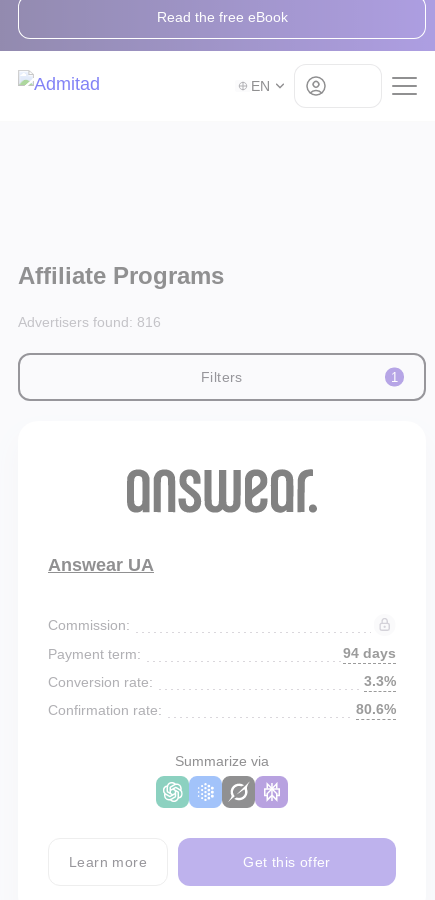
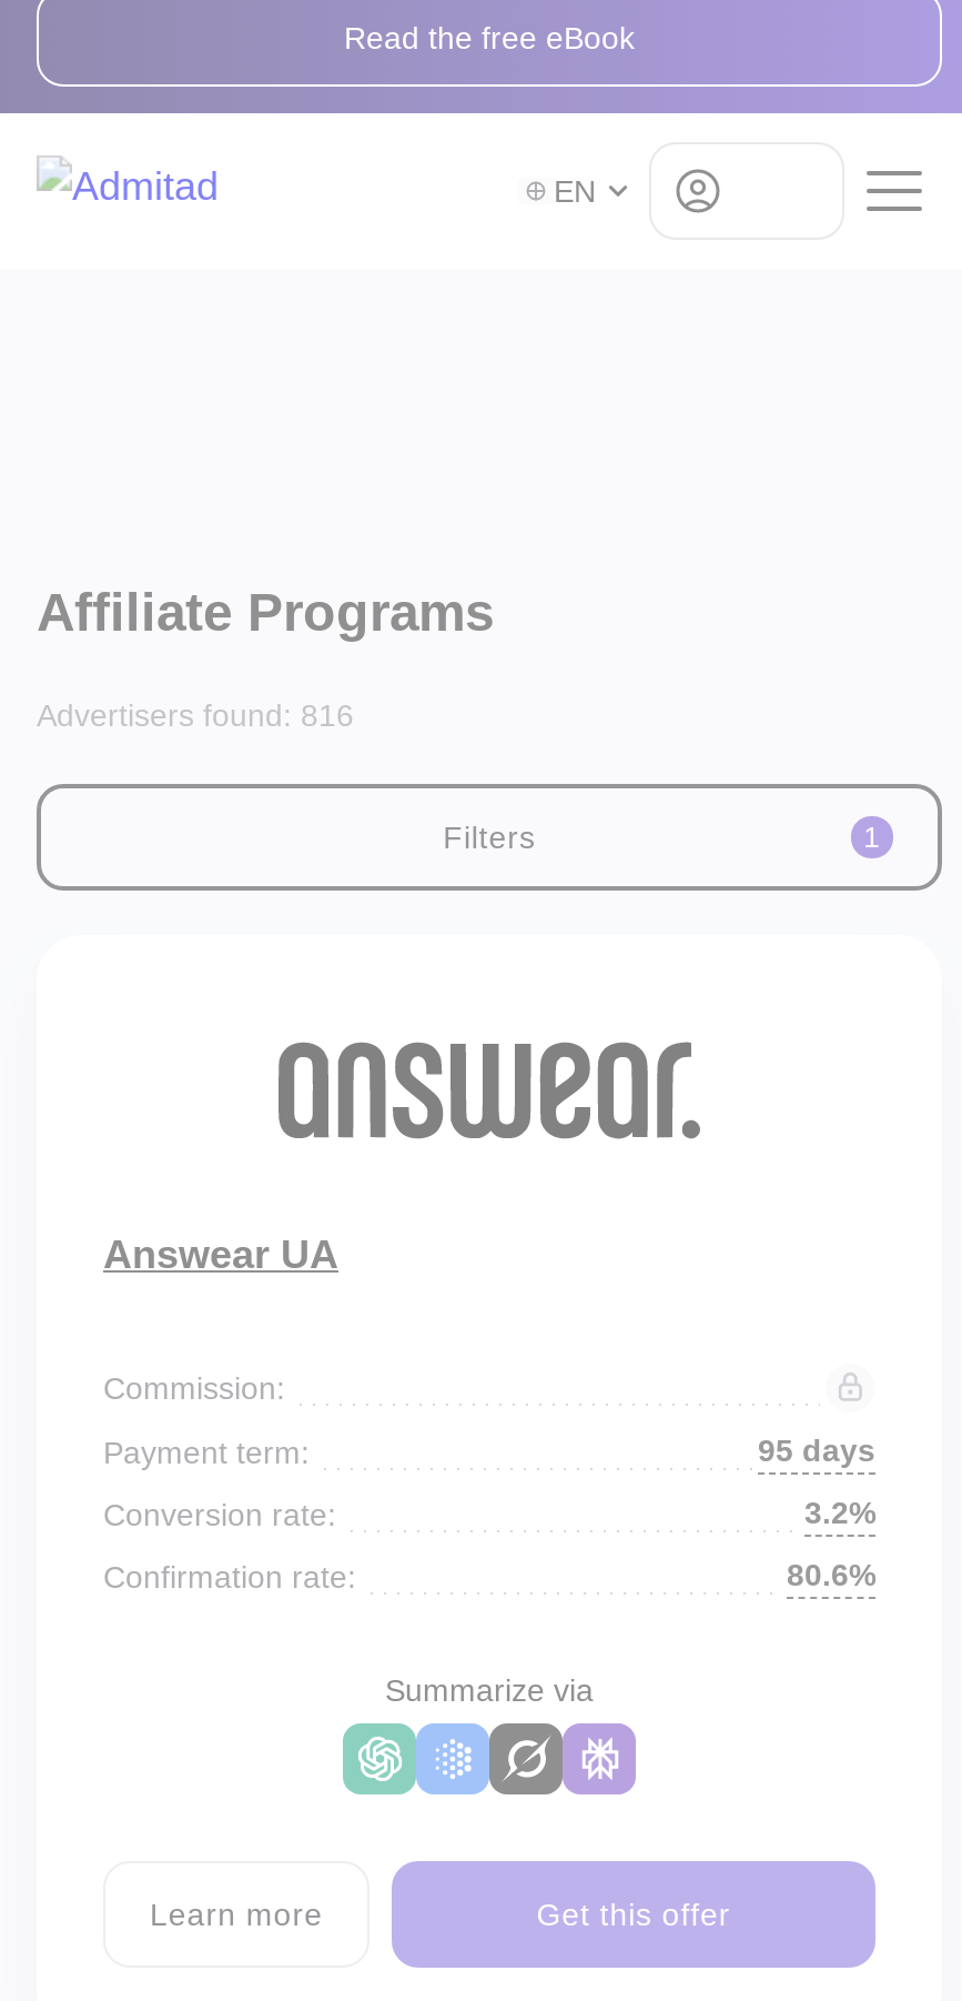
- 94 days
+ 95 days

- 3.3%
+ 3.2%
